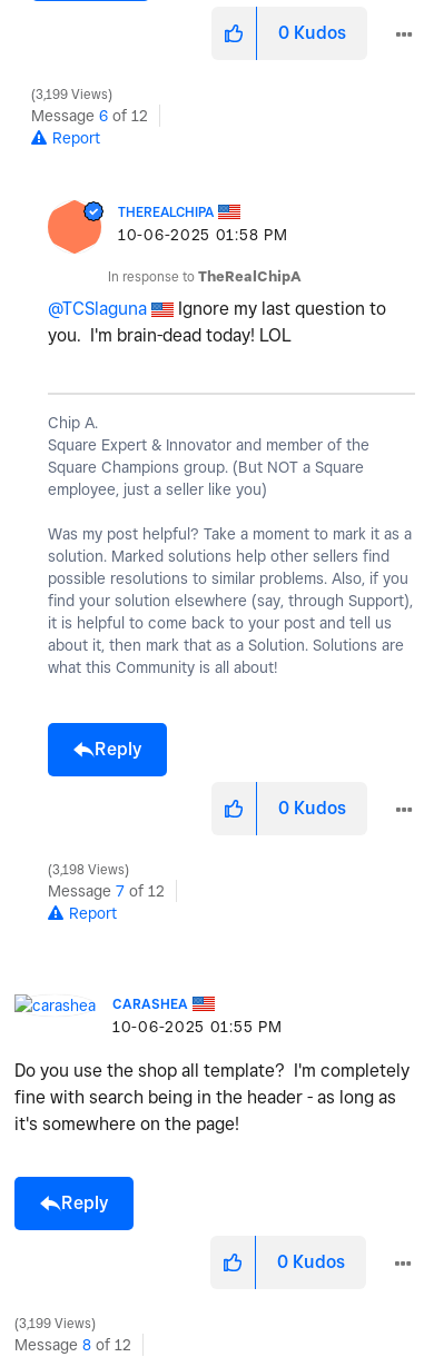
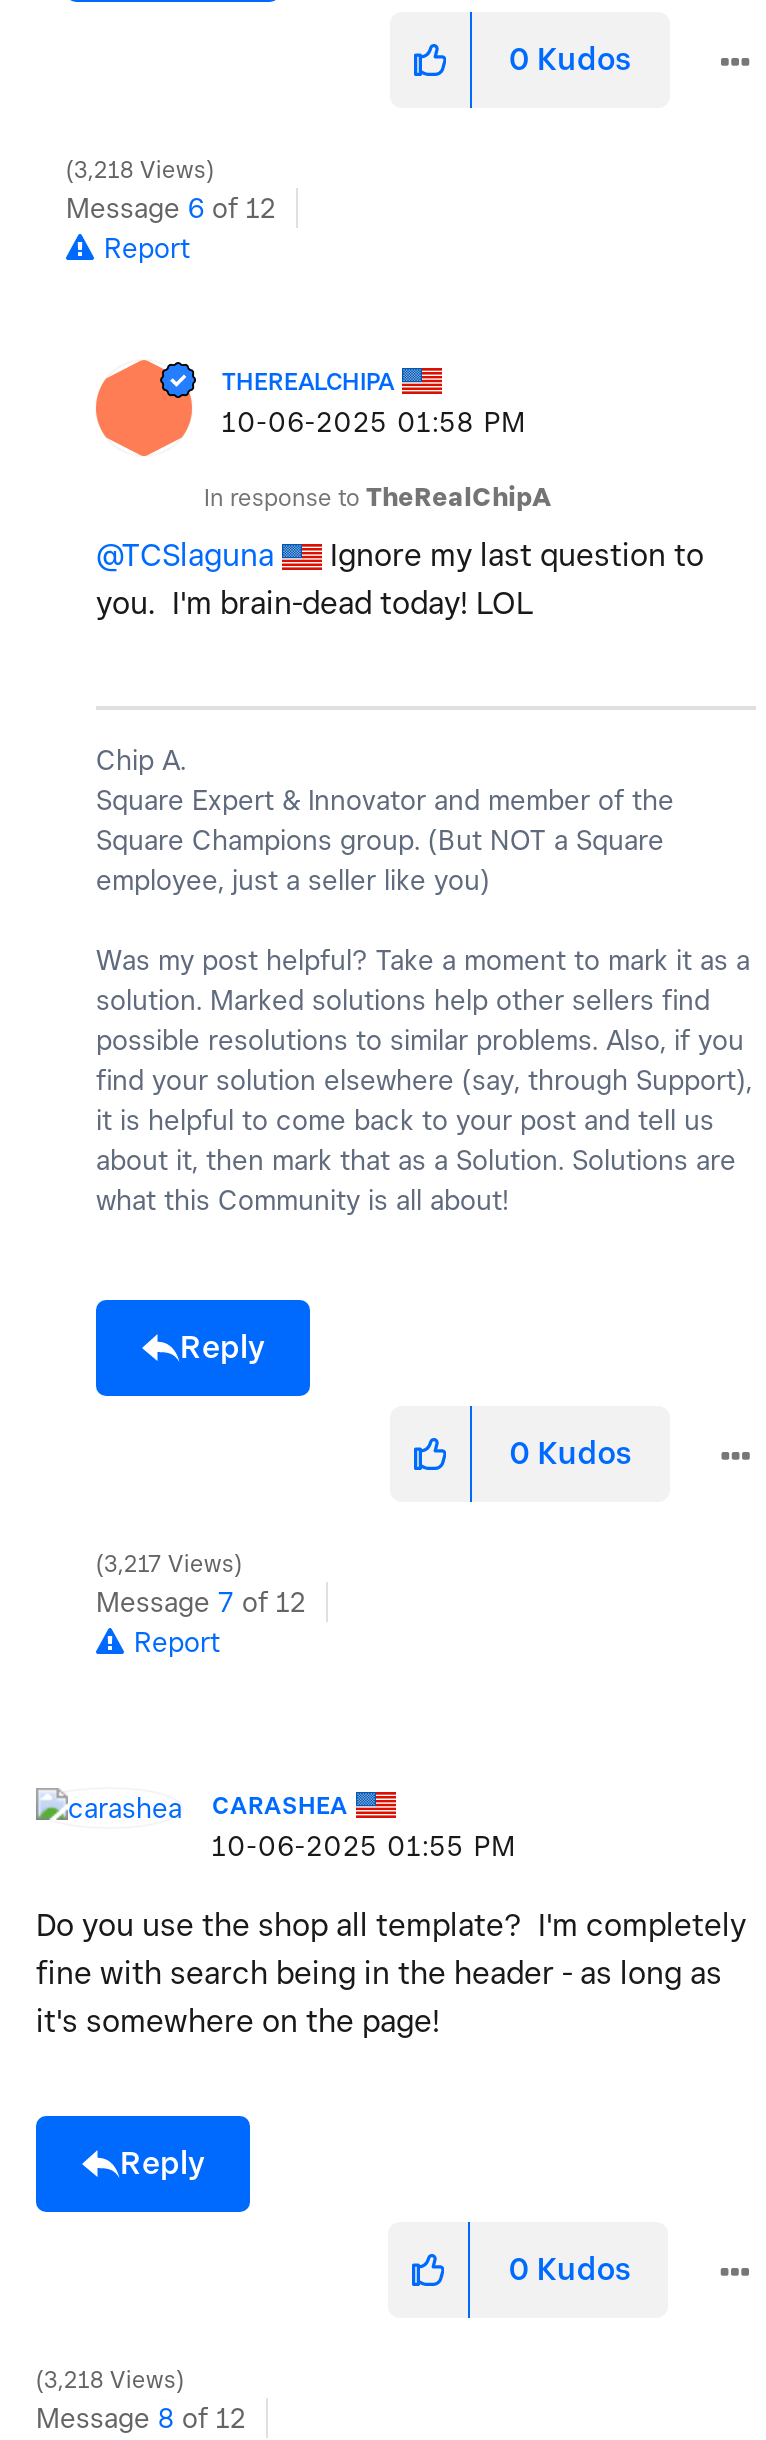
- 3,199 Views
+ 3,218 Views

- 3,198 Views
+ 3,217 Views

- 3,199 Views
+ 3,218 Views
